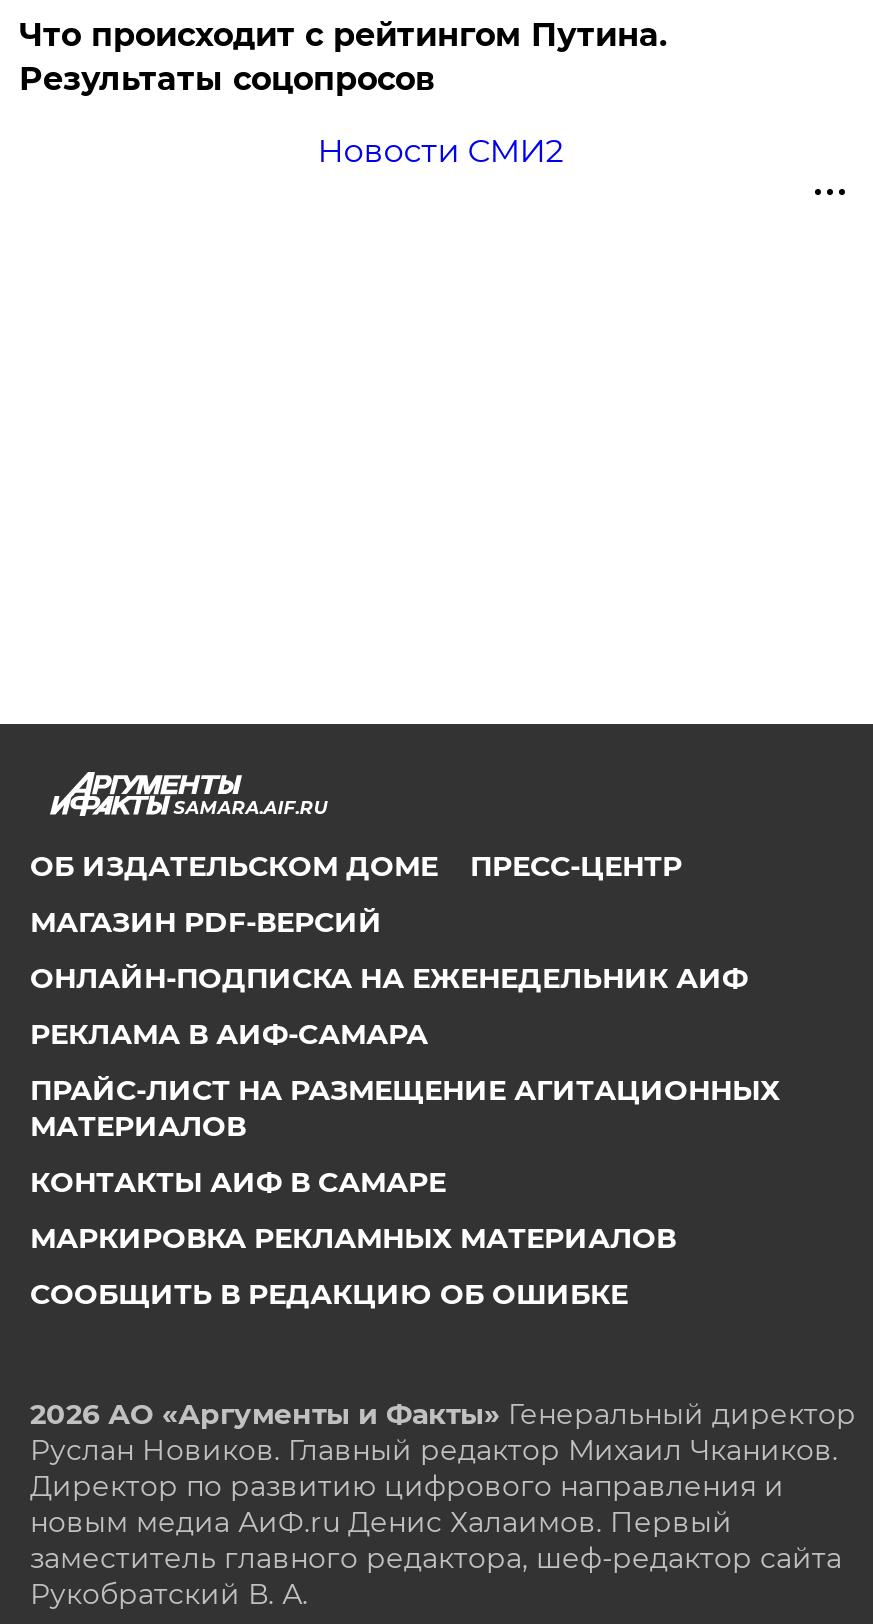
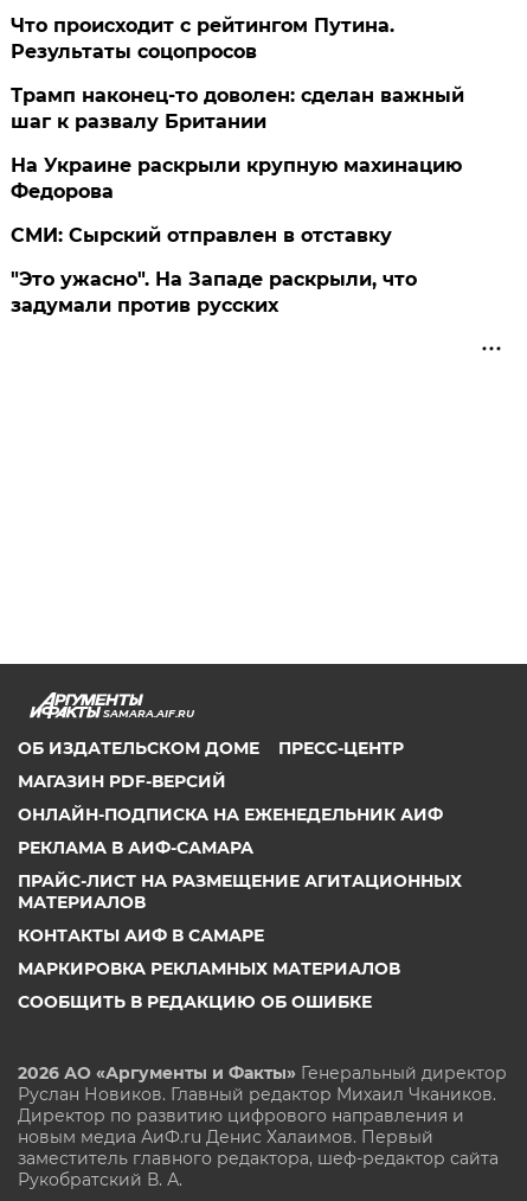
- Новости СМИ2
+ Трамп наконец-то доволен: сделан важный
+ шаг к развалу Британии
+ На Украине раскрыли крупную махинацию
+ Федорова
+ СМИ: Сырский отправлен в отставку
+ "Это ужасно". На Западе раскрыли, что
+ задумали против русских
